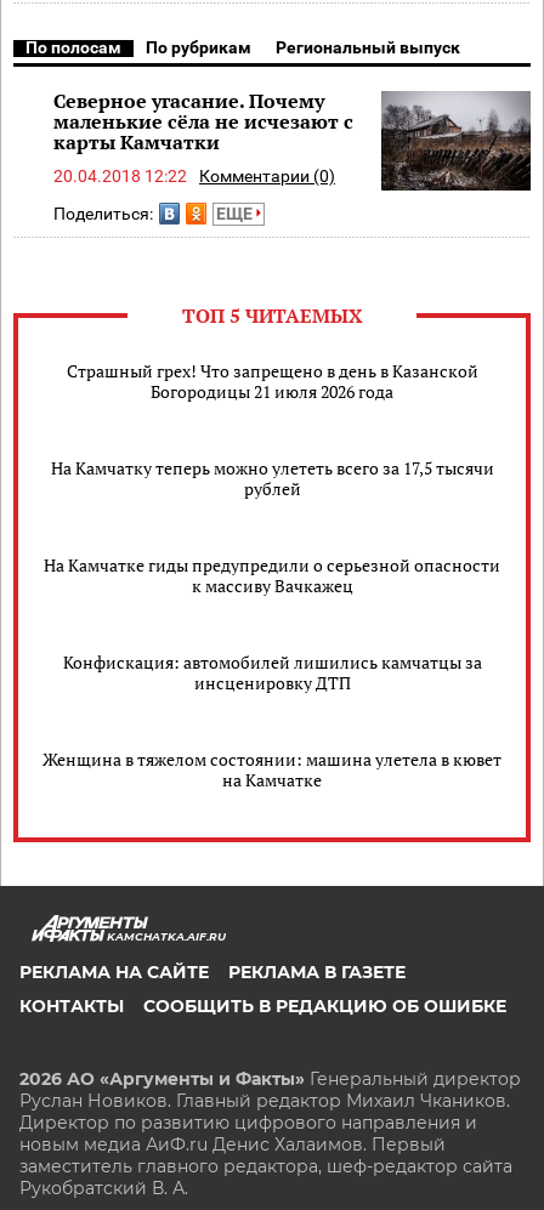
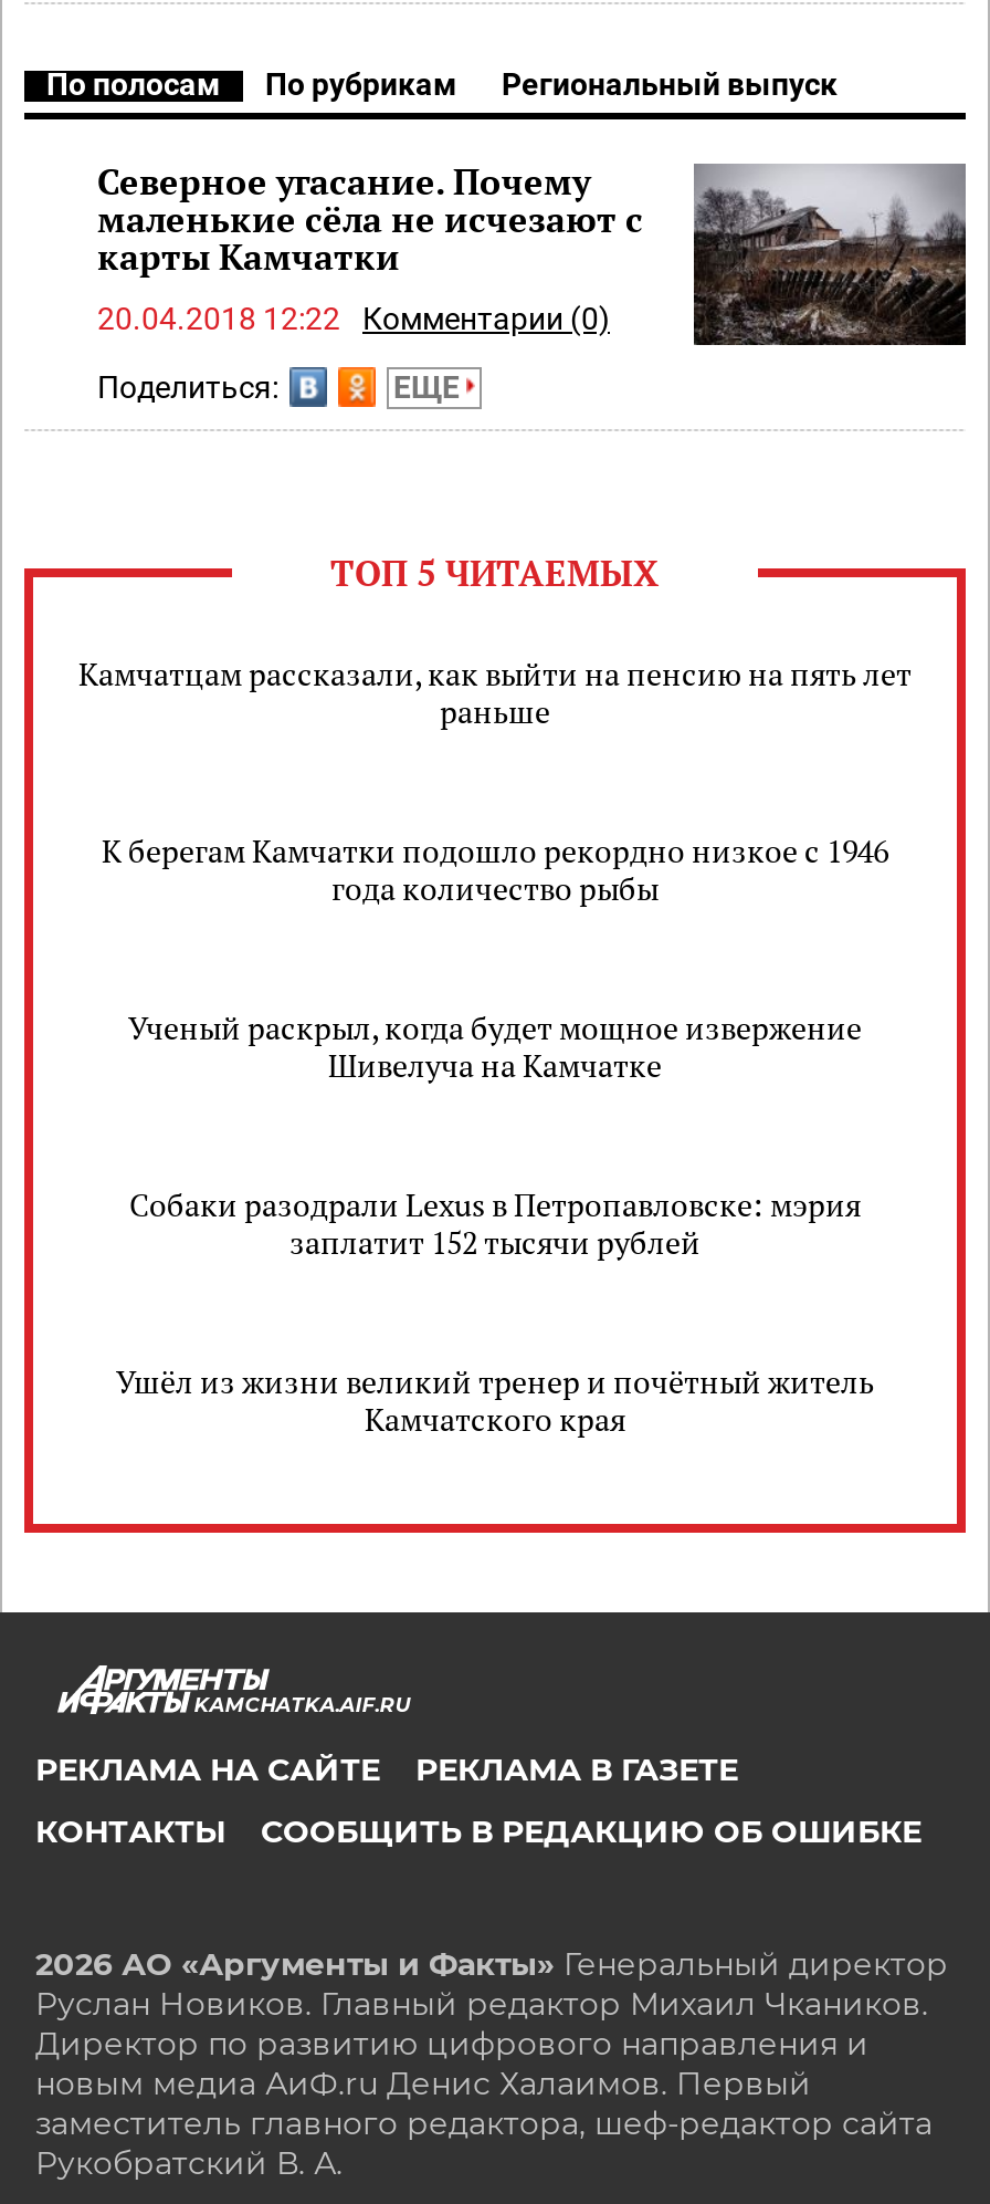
- Страшный грех! Что запрещено в день в Казанской
- Богородицы 21 июля 2026 года
+ Камчатцам рассказали, как выйти на пенсию на пять лет
+ раньше

- На Камчатку теперь можно улететь всего за 17,5 тысячи
- рублей
+ К берегам Камчатки подошло рекордно низкое с 1946
+ года количество рыбы

- На Камчатке гиды предупредили о серьезной опасности
- к массиву Вачкажец
+ Ученый раскрыл, когда будет мощное извержение
+ Шивелуча на Камчатке

- Конфискация: автомобилей лишились камчатцы за
- инсценировку ДТП
+ Собаки разодрали Lexus в Петропавловске: мэрия
+ заплатит 152 тысячи рублей

- Женщина в тяжелом состоянии: машина улетела в кювет
- на Камчатке
+ Ушёл из жизни великий тренер и почётный житель
+ Камчатского края
